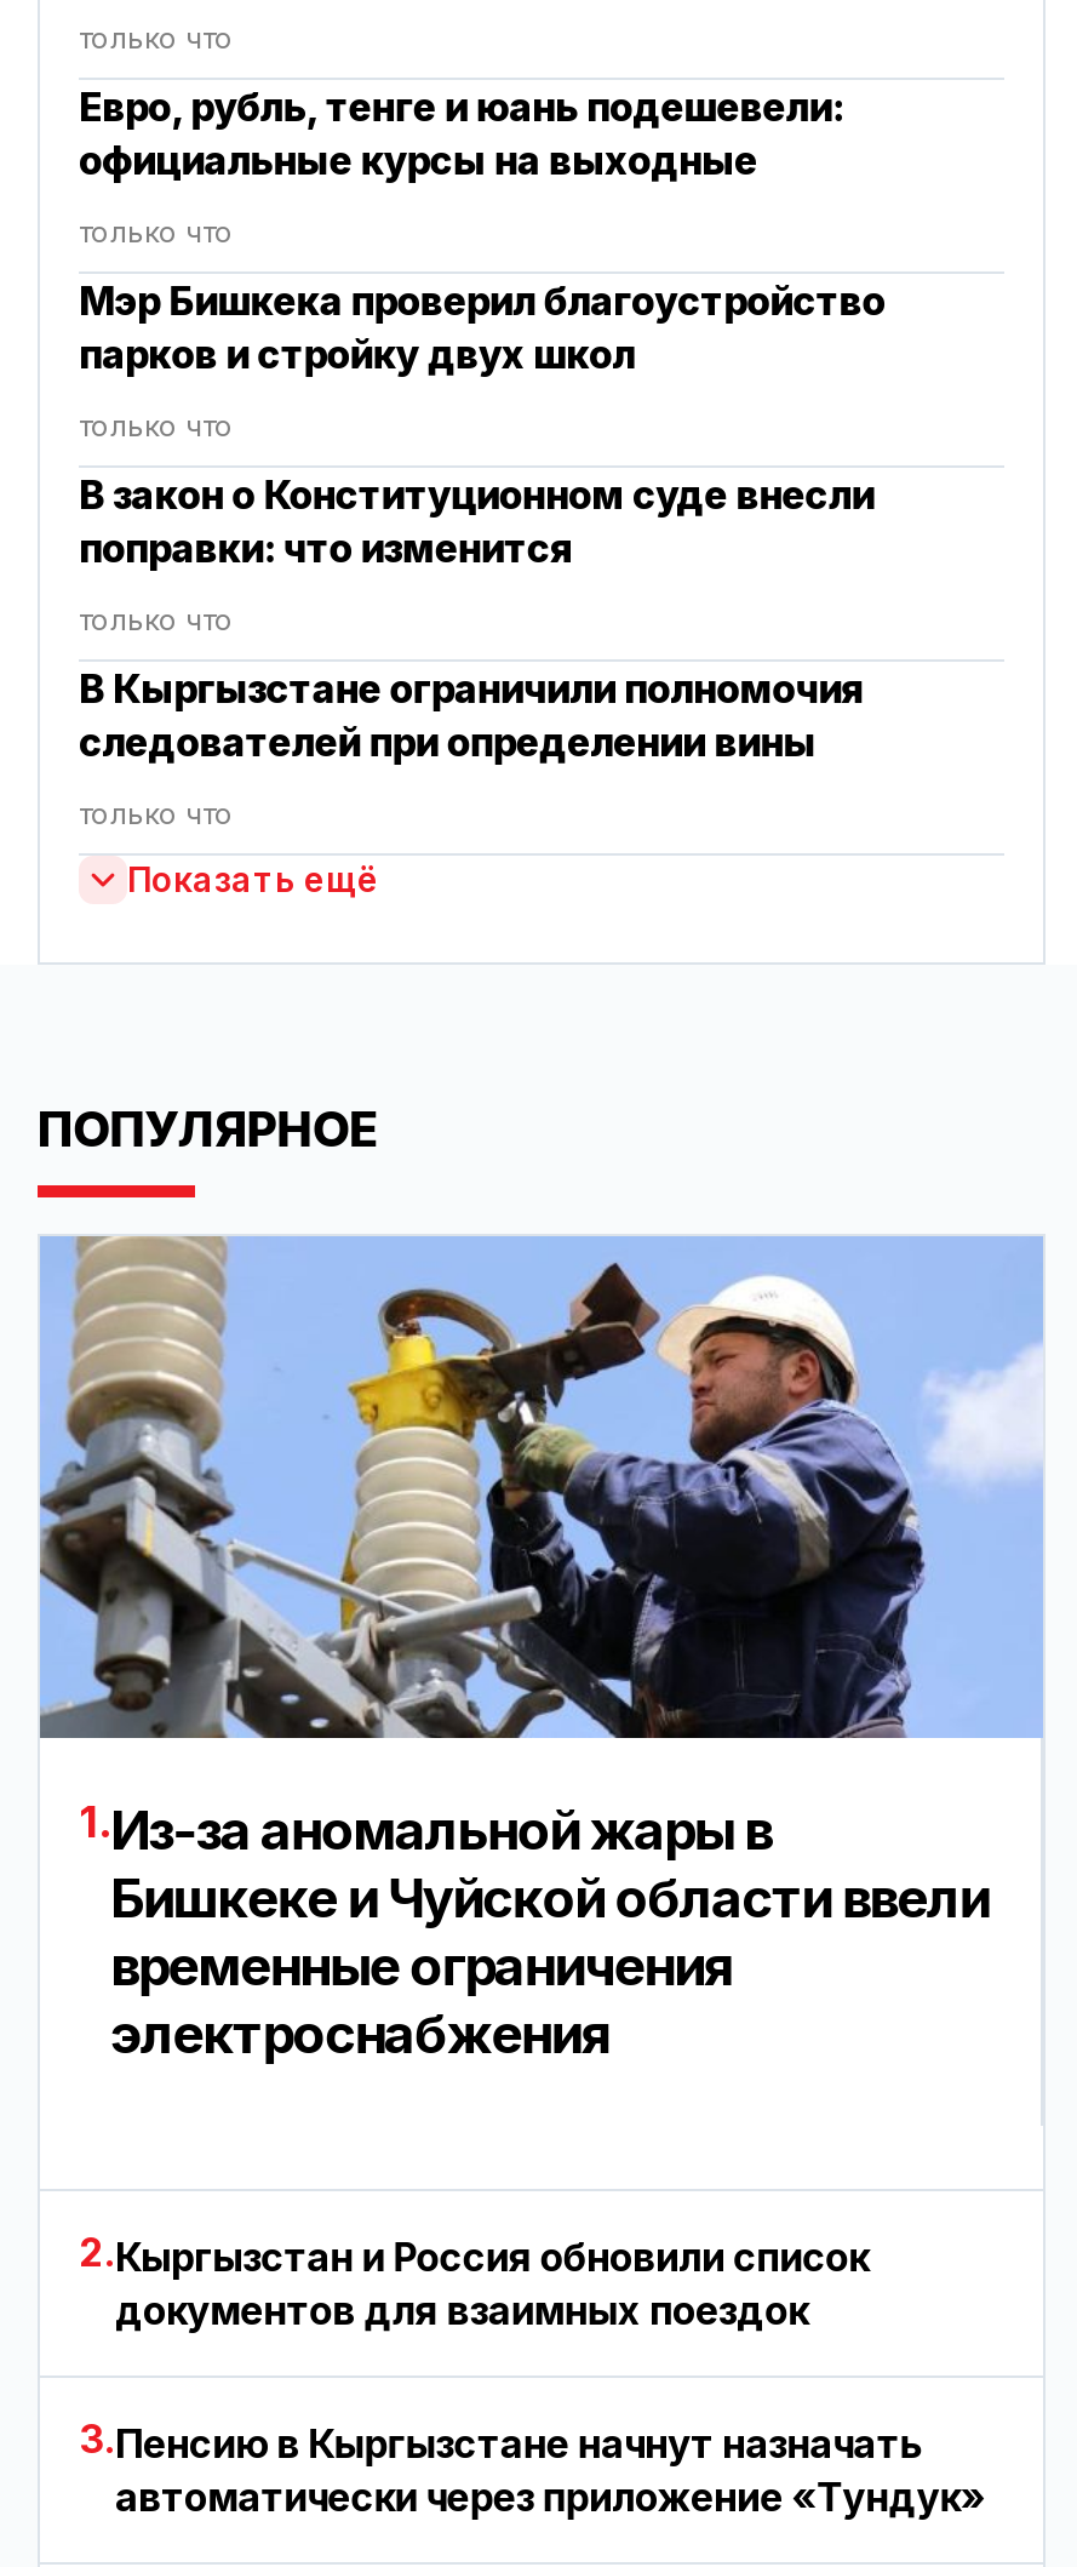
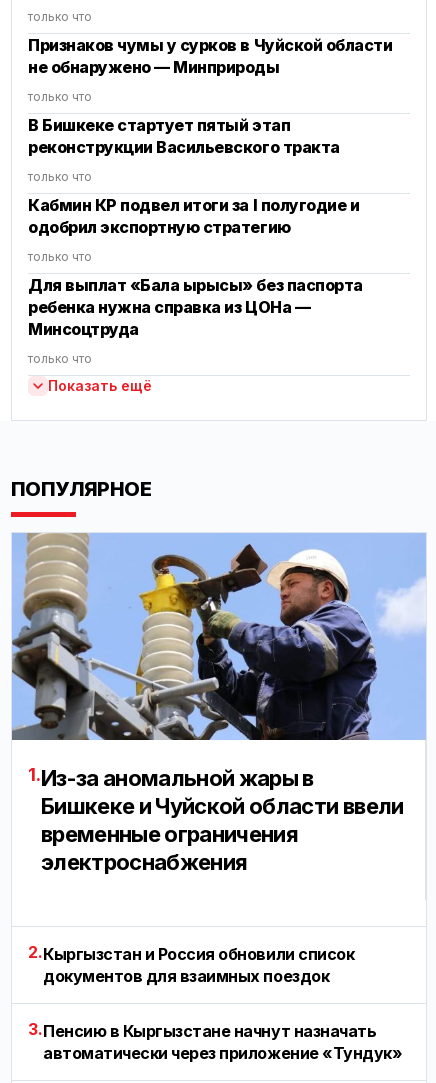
- Евро, рубль, тенге и юань подешевели:
- официальные курсы на выходные
+ Признаков чумы у сурков в Чуйской области
+ не обнаружено — Минприроды

- Мэр Бишкека проверил благоустройство
- парков и стройку двух школ
+ В Бишкеке стартует пятый этап
+ реконструкции Васильевского тракта

- В закон о Конституционном суде внесли
- поправки: что изменится
+ Кабмин КР подвел итоги за I полугодие и
+ одобрил экспортную стратегию

- В Кыргызстане ограничили полномочия
- следователей при определении вины
+ Для выплат «Бала ырысы» без паспорта
+ ребенка нужна справка из ЦОНа —
+ Минсоцтруда
